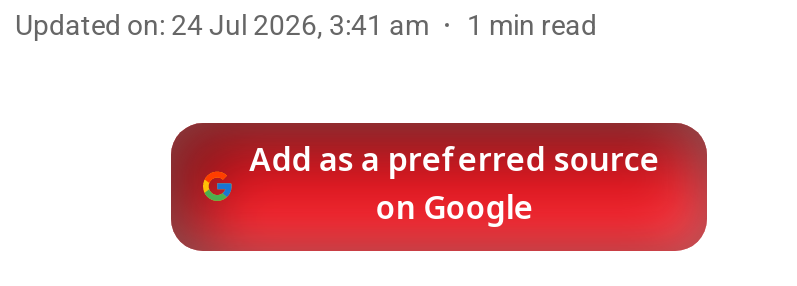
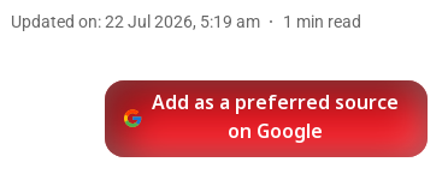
- Updated on: 24 Jul 2026, 3:41 am
+ Updated on: 22 Jul 2026, 5:19 am
